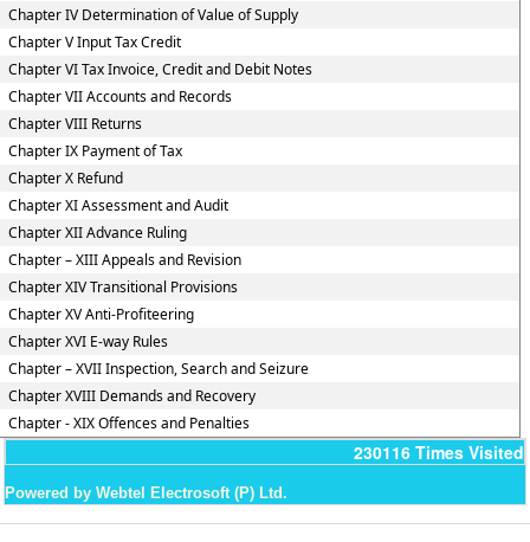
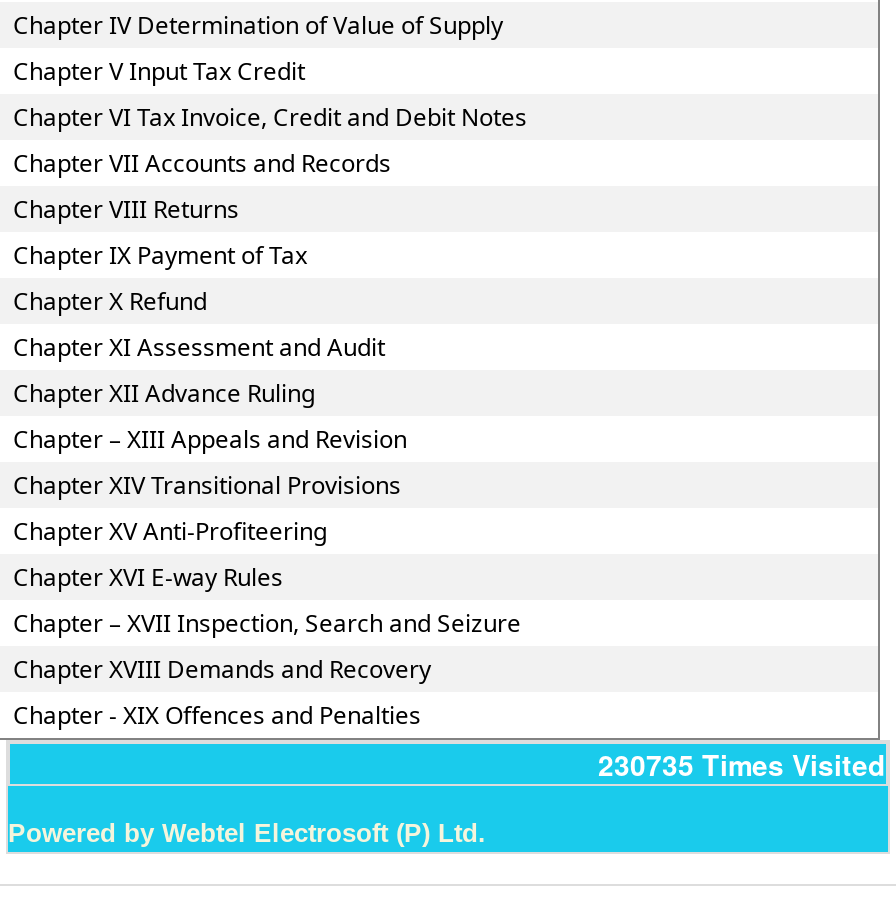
- 230116 Times Visited
+ 230735 Times Visited
